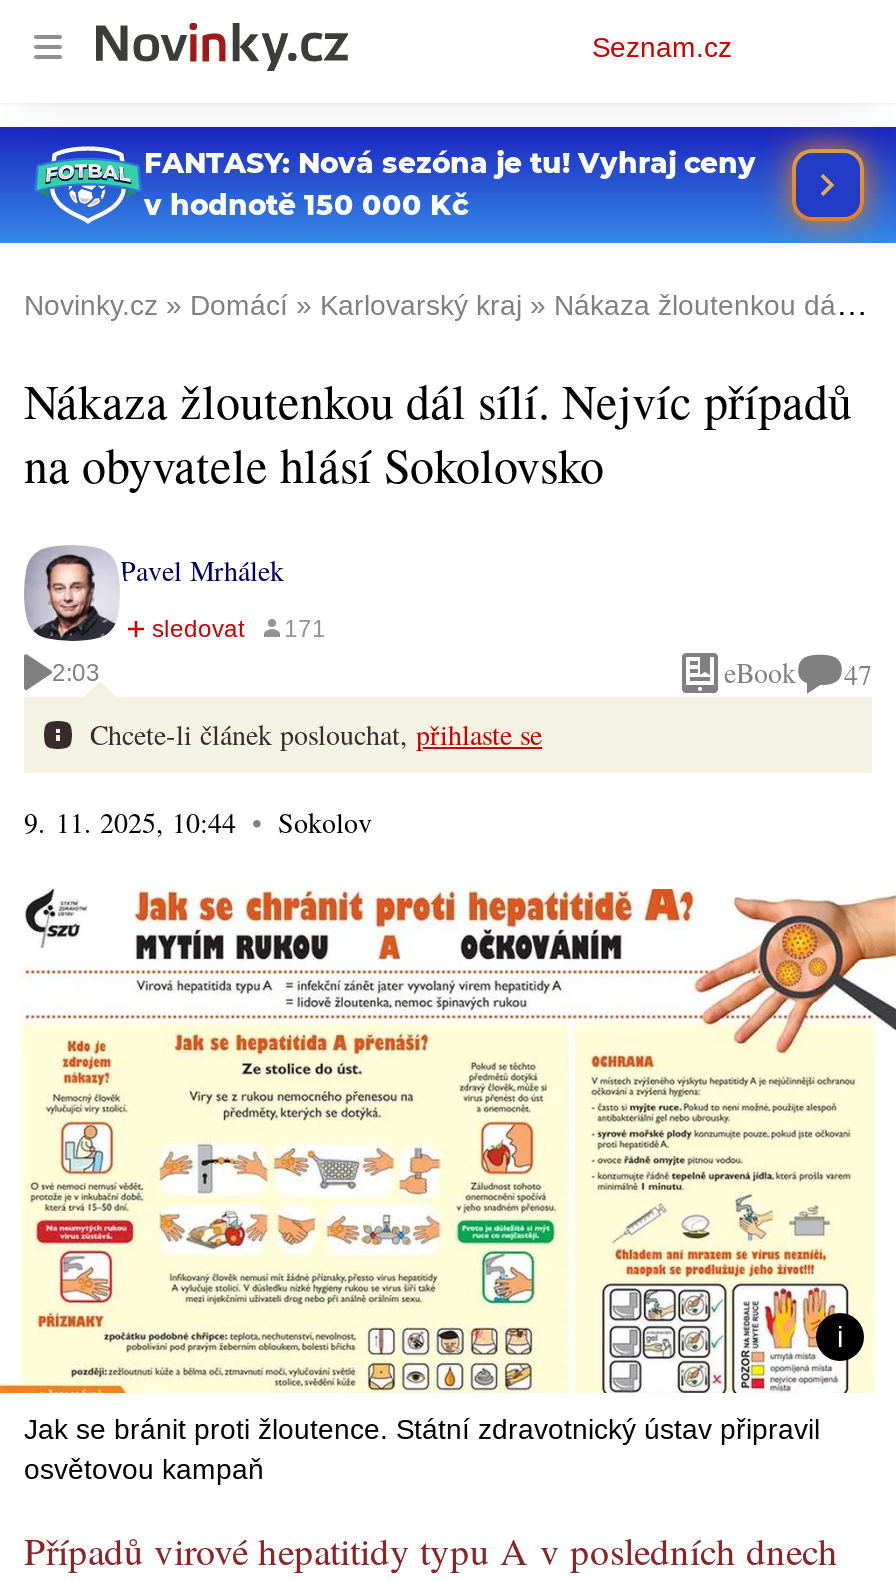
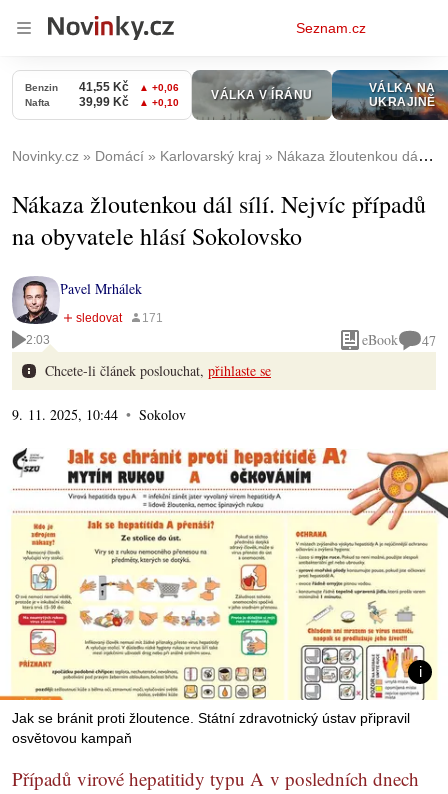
- [image]
+ [image]
